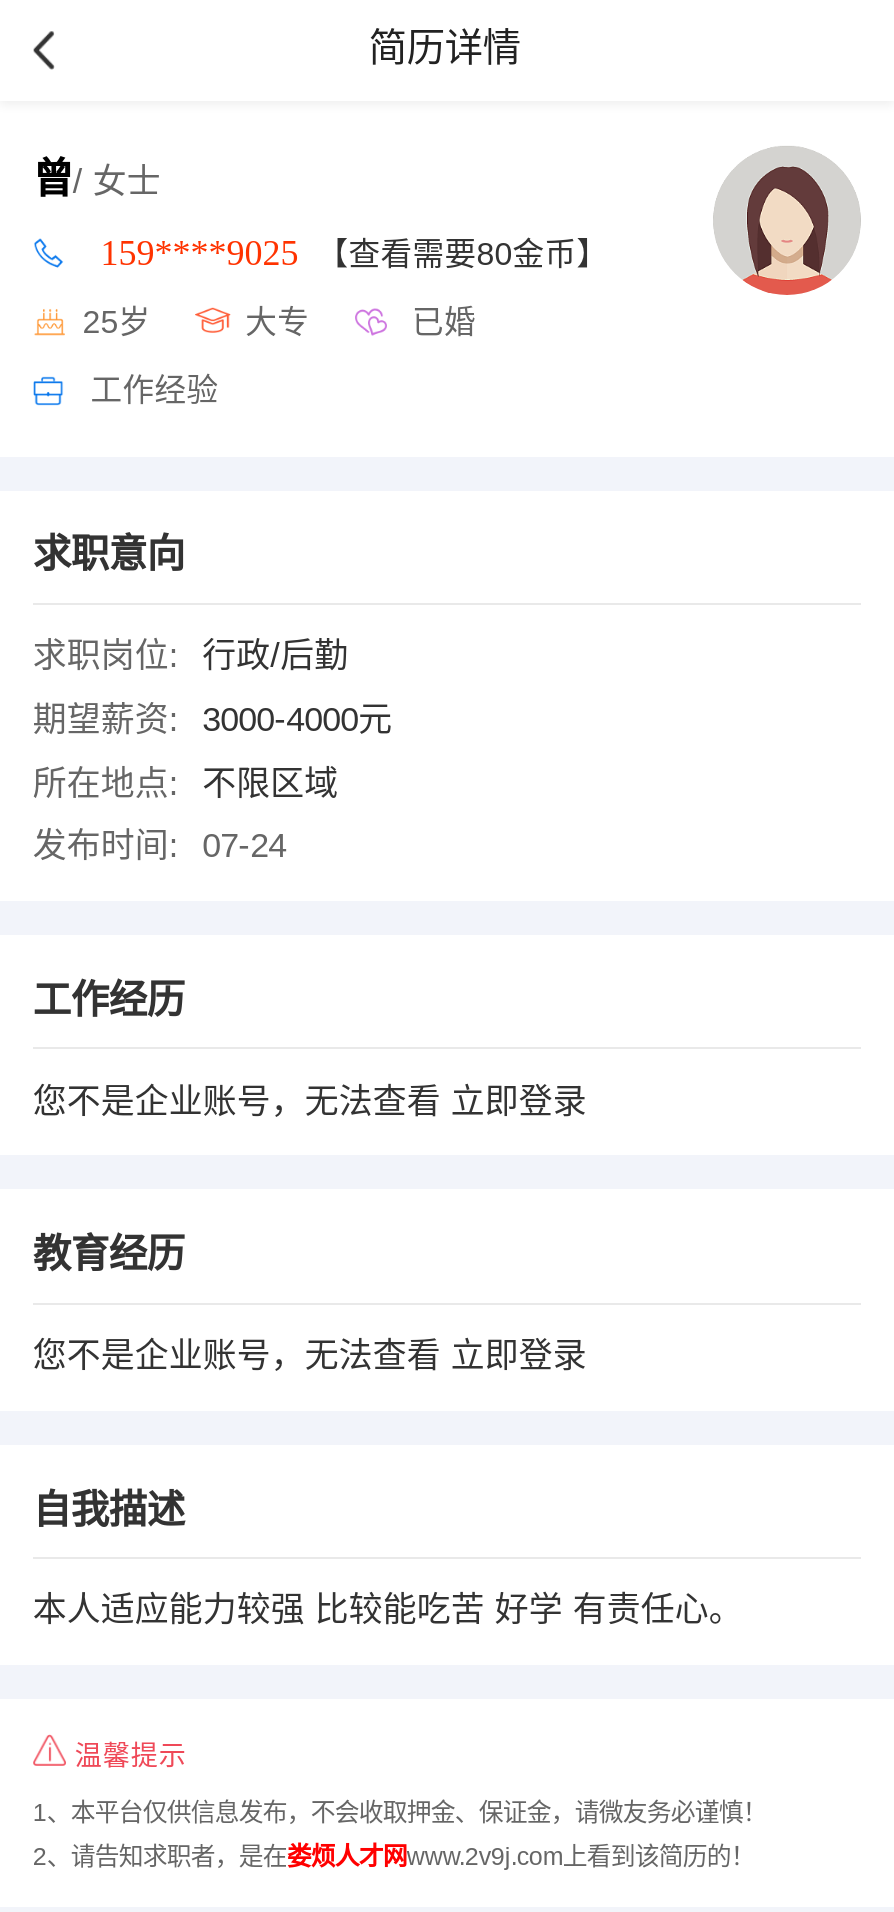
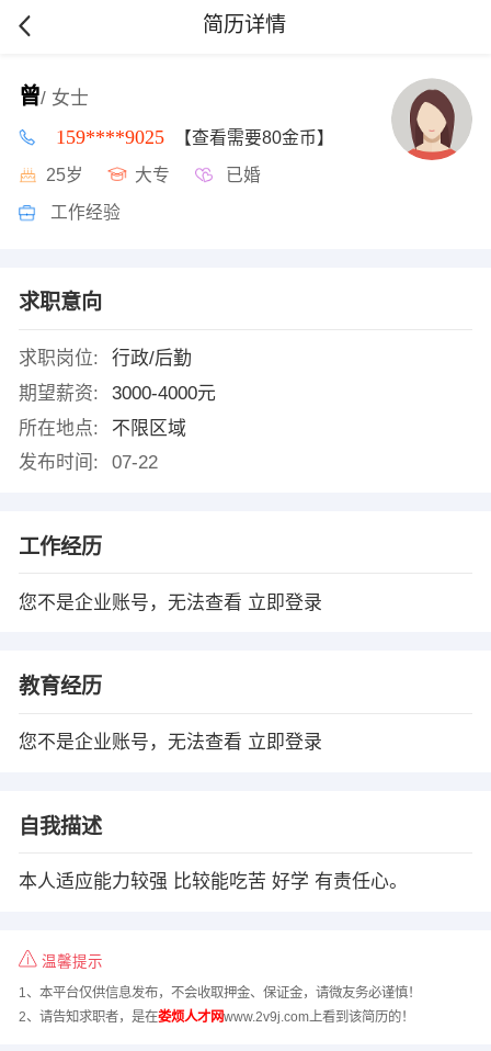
- 发布时间: 07-24
+ 发布时间: 07-22
